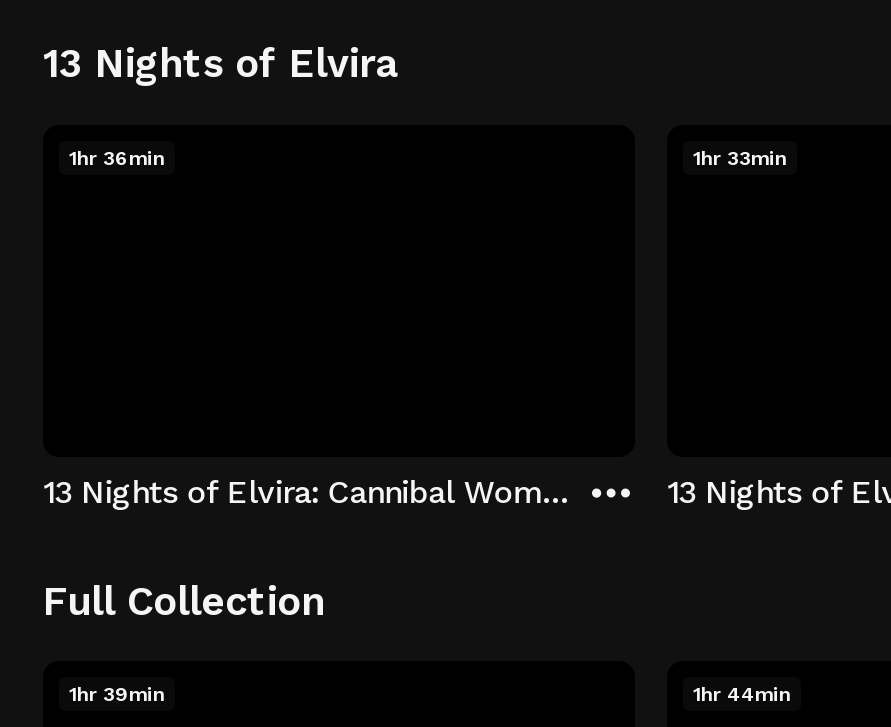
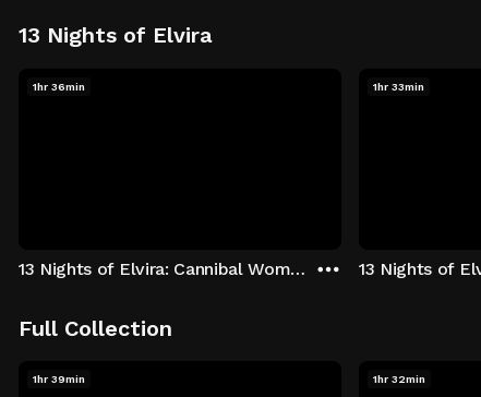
- 1hr 44min
+ 1hr 32min
